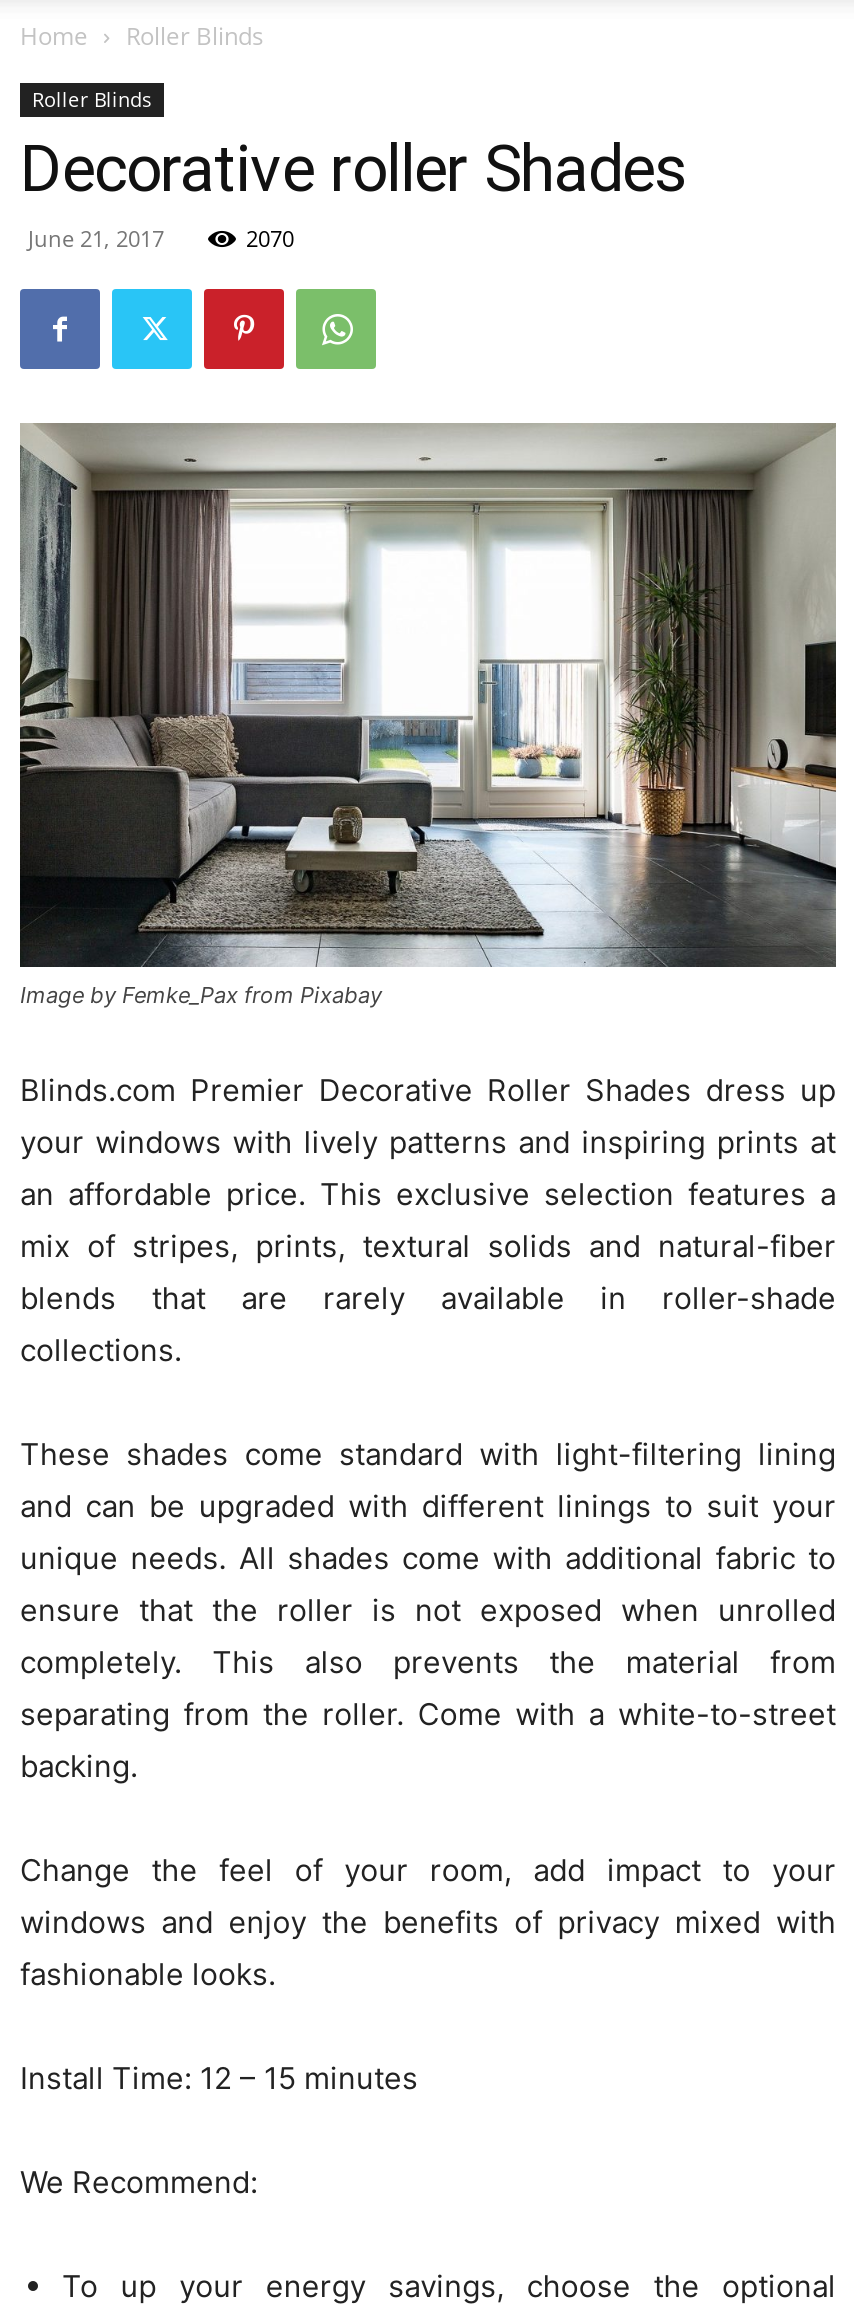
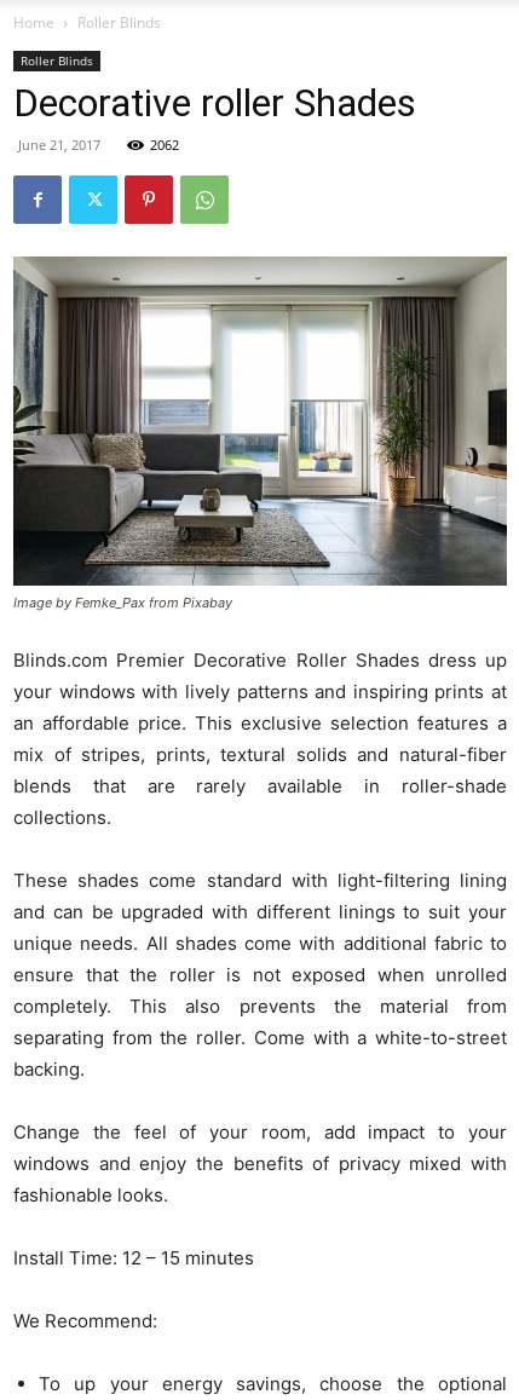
- 2070
+ 2062
